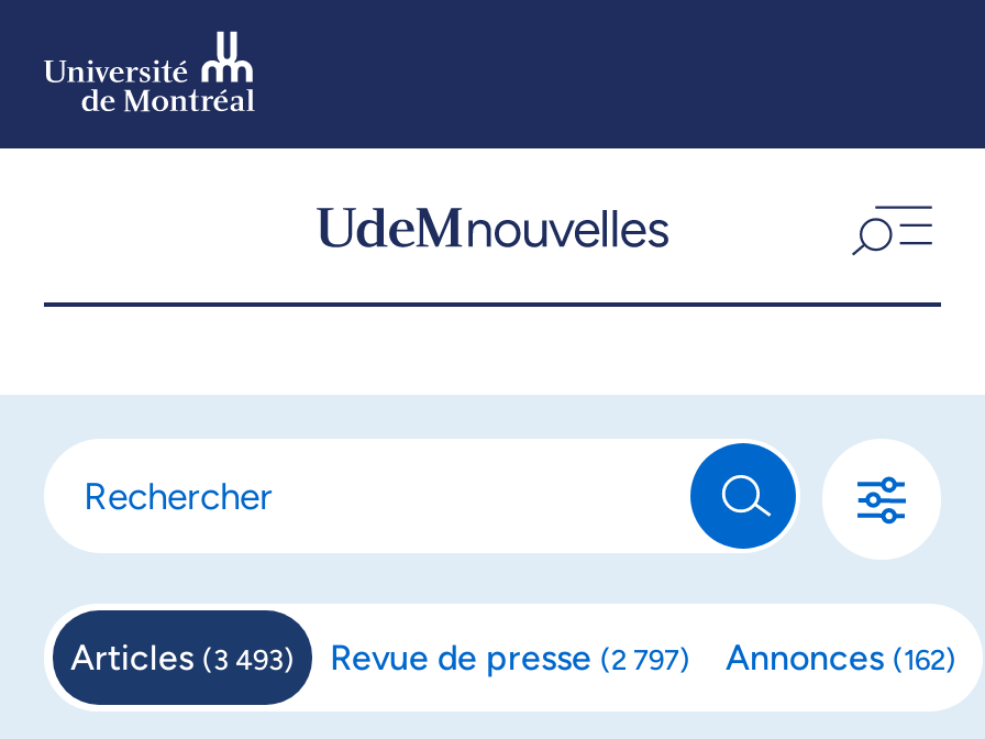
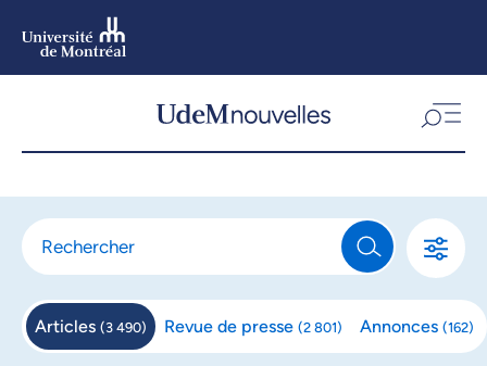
- Articles (3 493)
+ Articles (3 490)

- Revue de presse (2 797)
+ Revue de presse (2 801)
